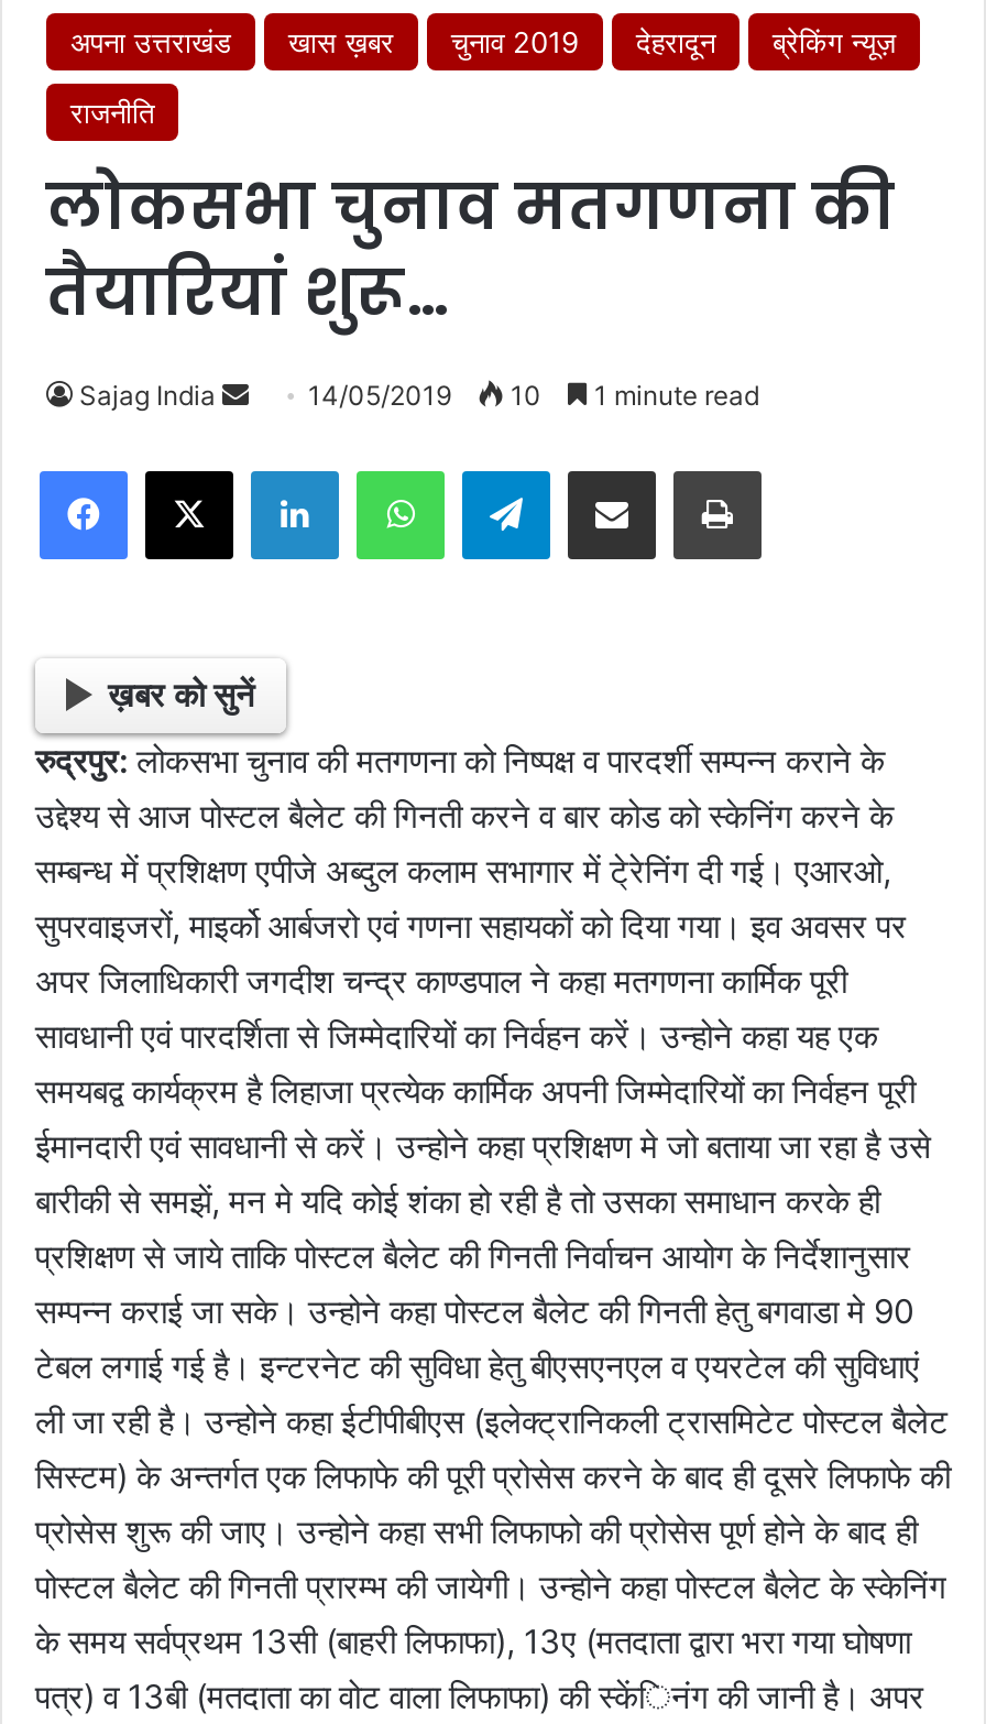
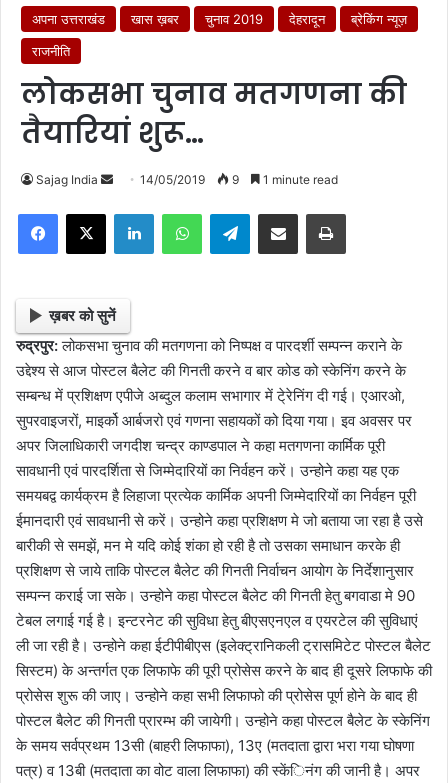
- 10
+ 9
